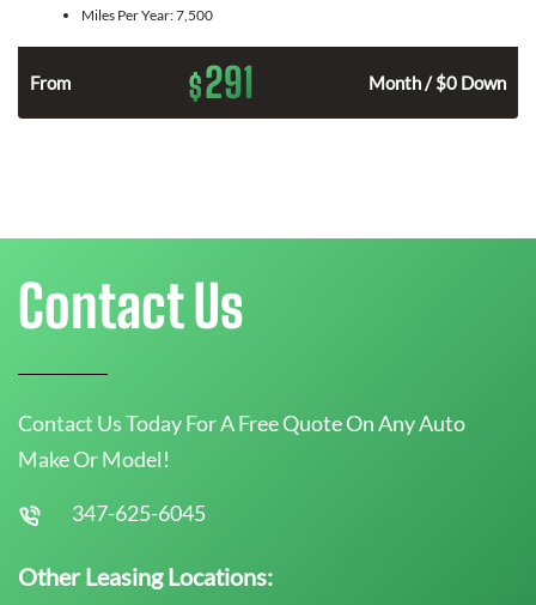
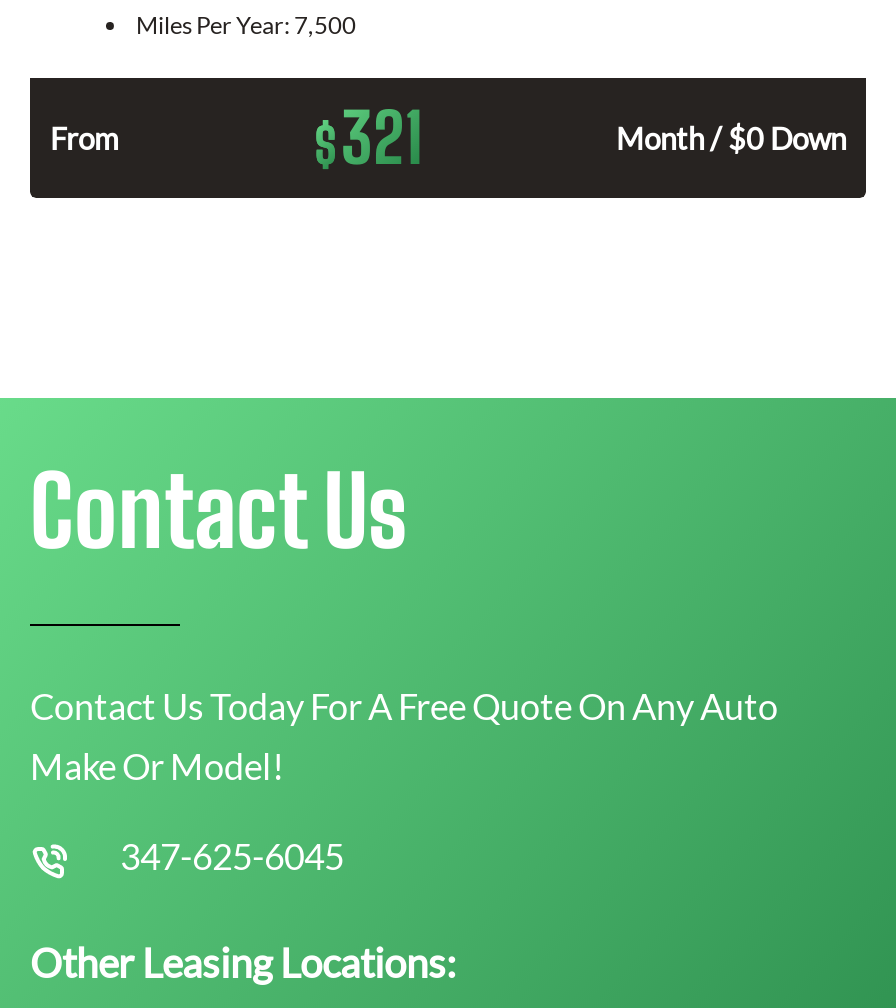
- $ 291
+ $ 321
